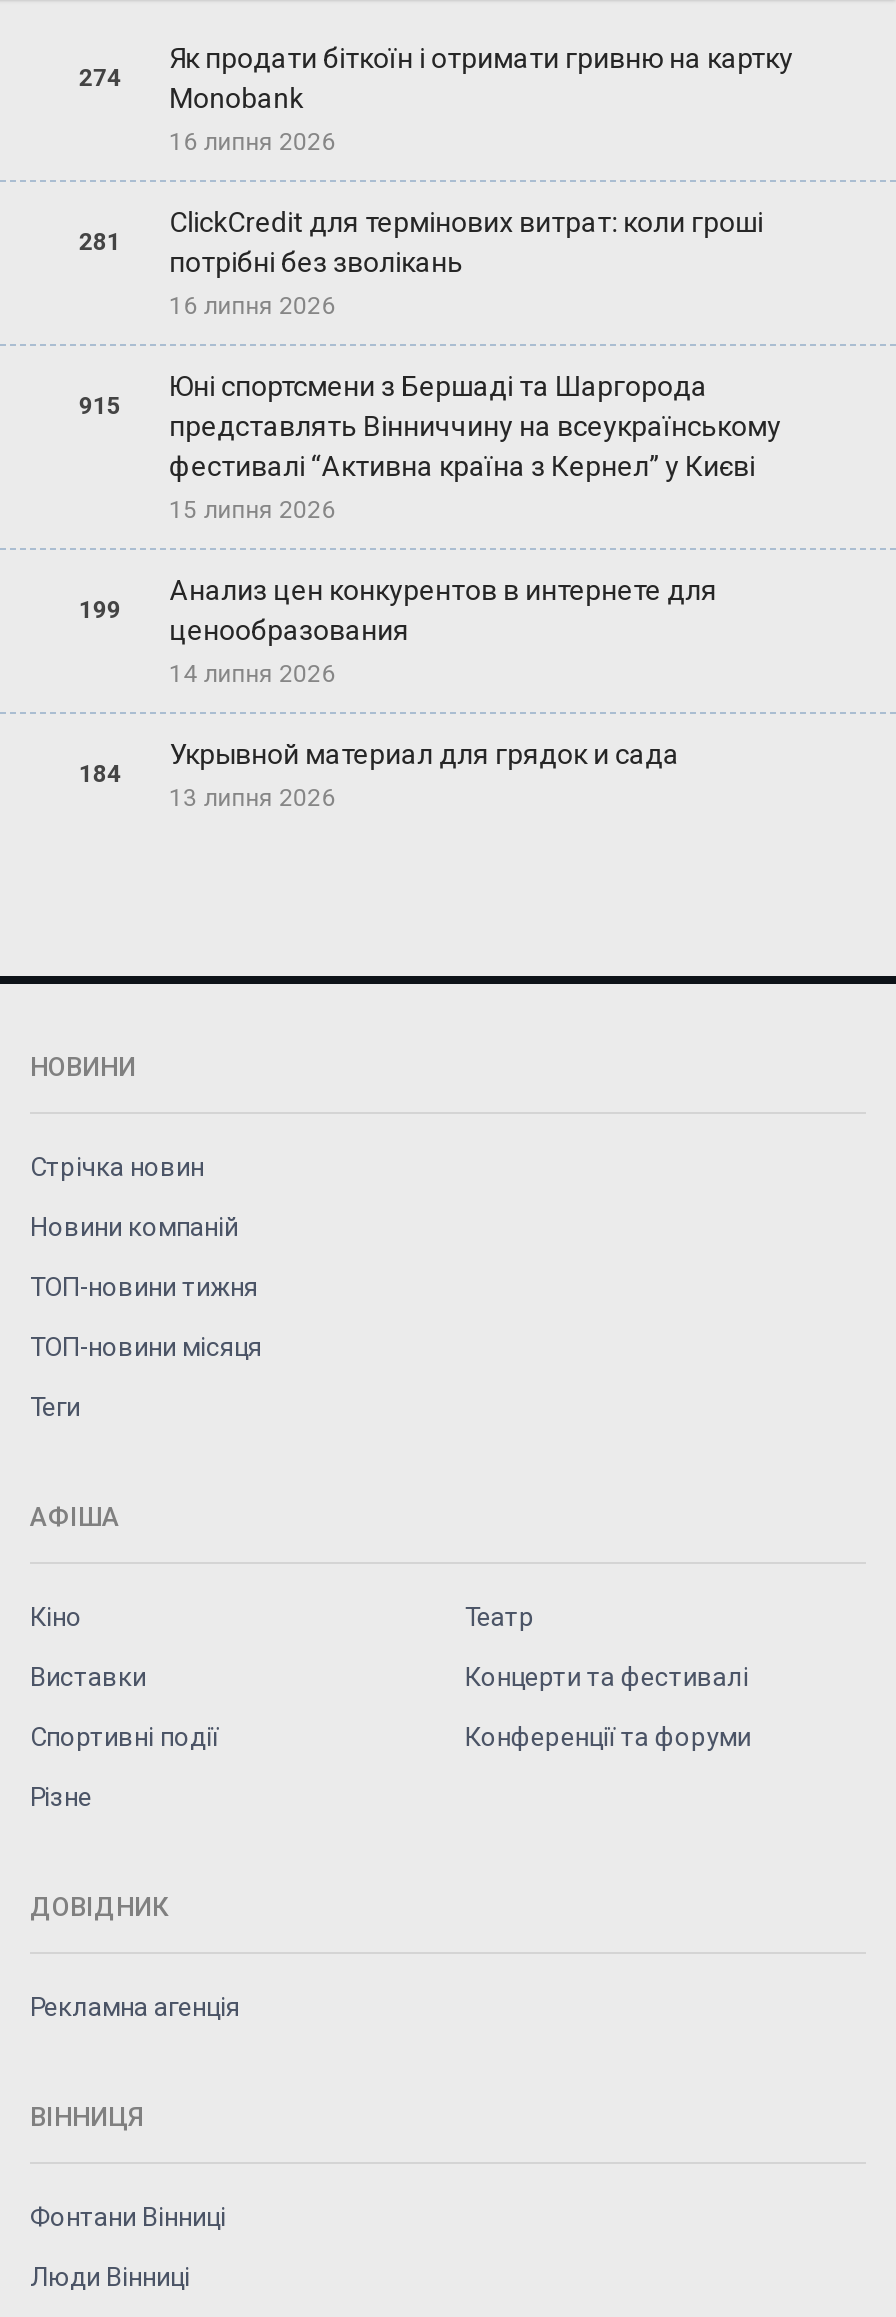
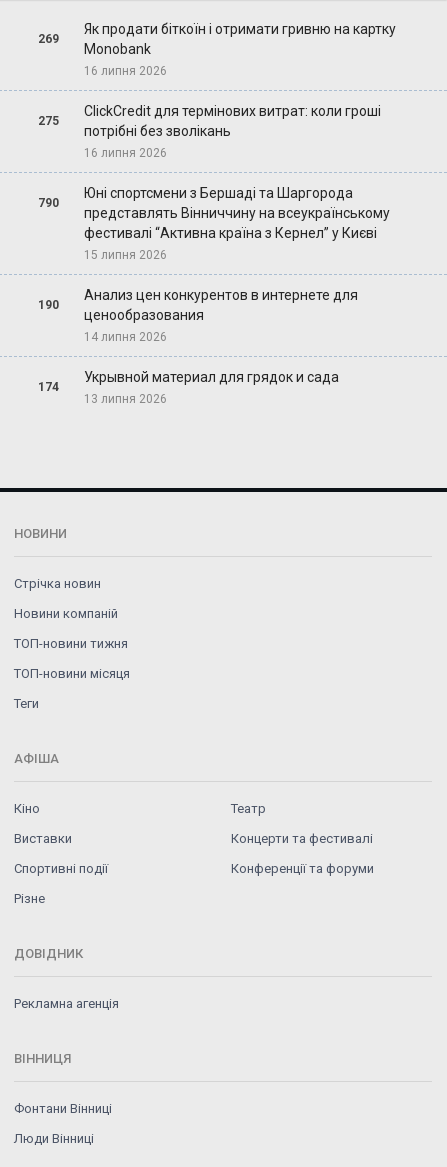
- 274
+ 269

- 281
+ 275

- 915
+ 790

- 199
+ 190

- 184
+ 174
